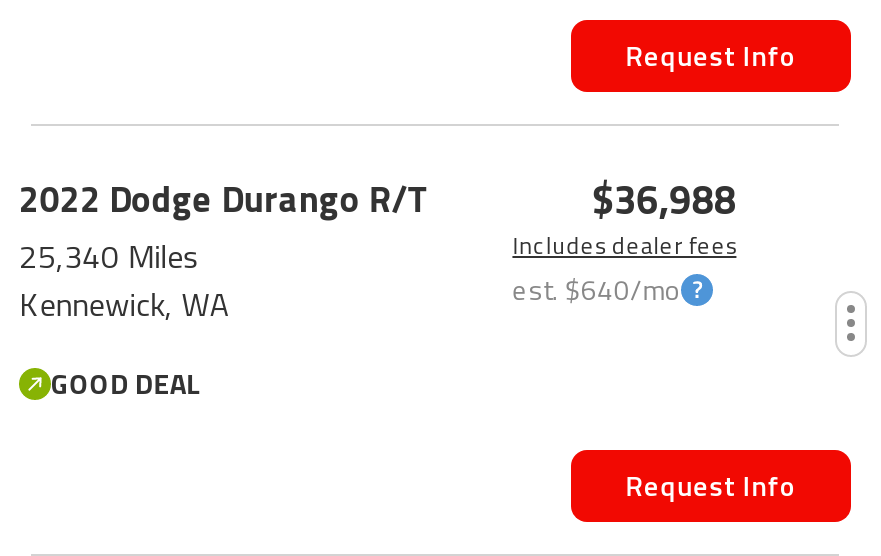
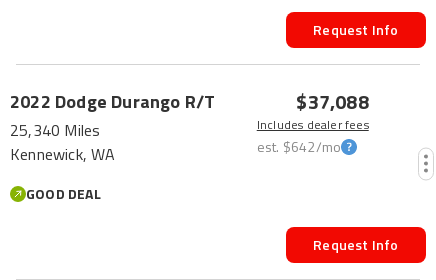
- $36,988
+ $37,088

- est. $640/mo
+ est. $642/mo
